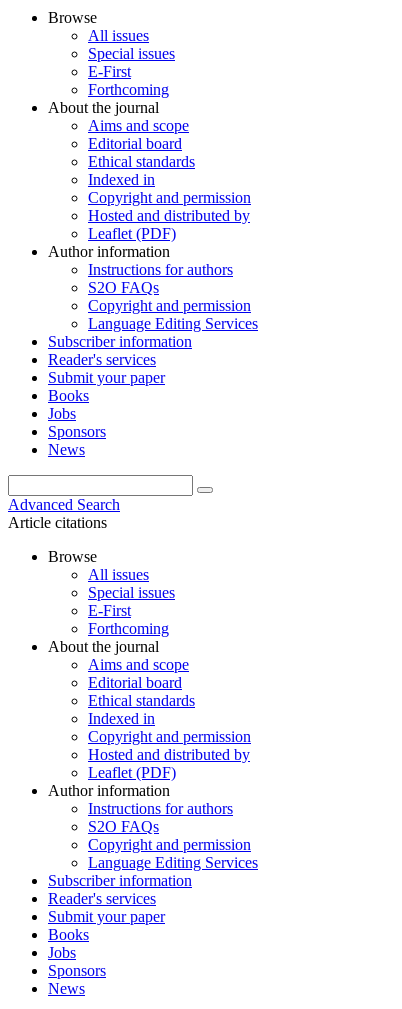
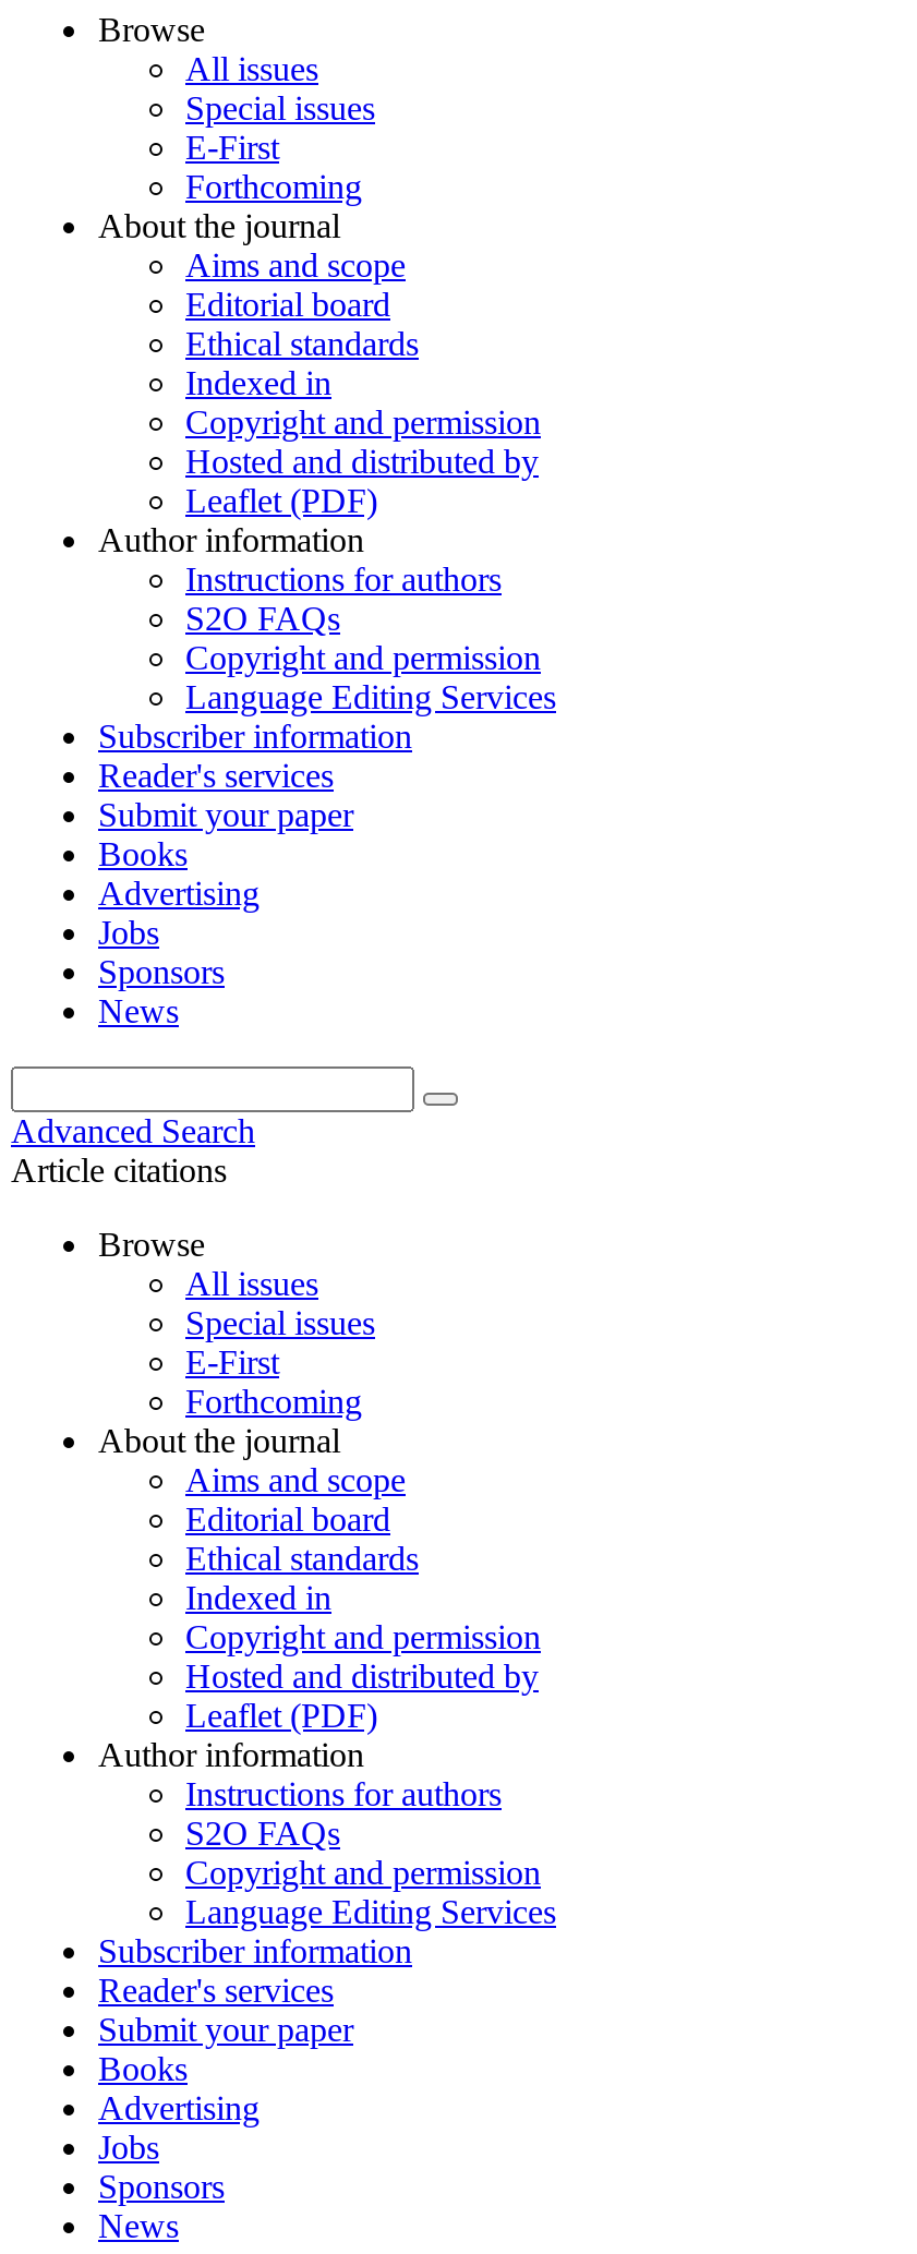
+ Advertising

+ Advertising
